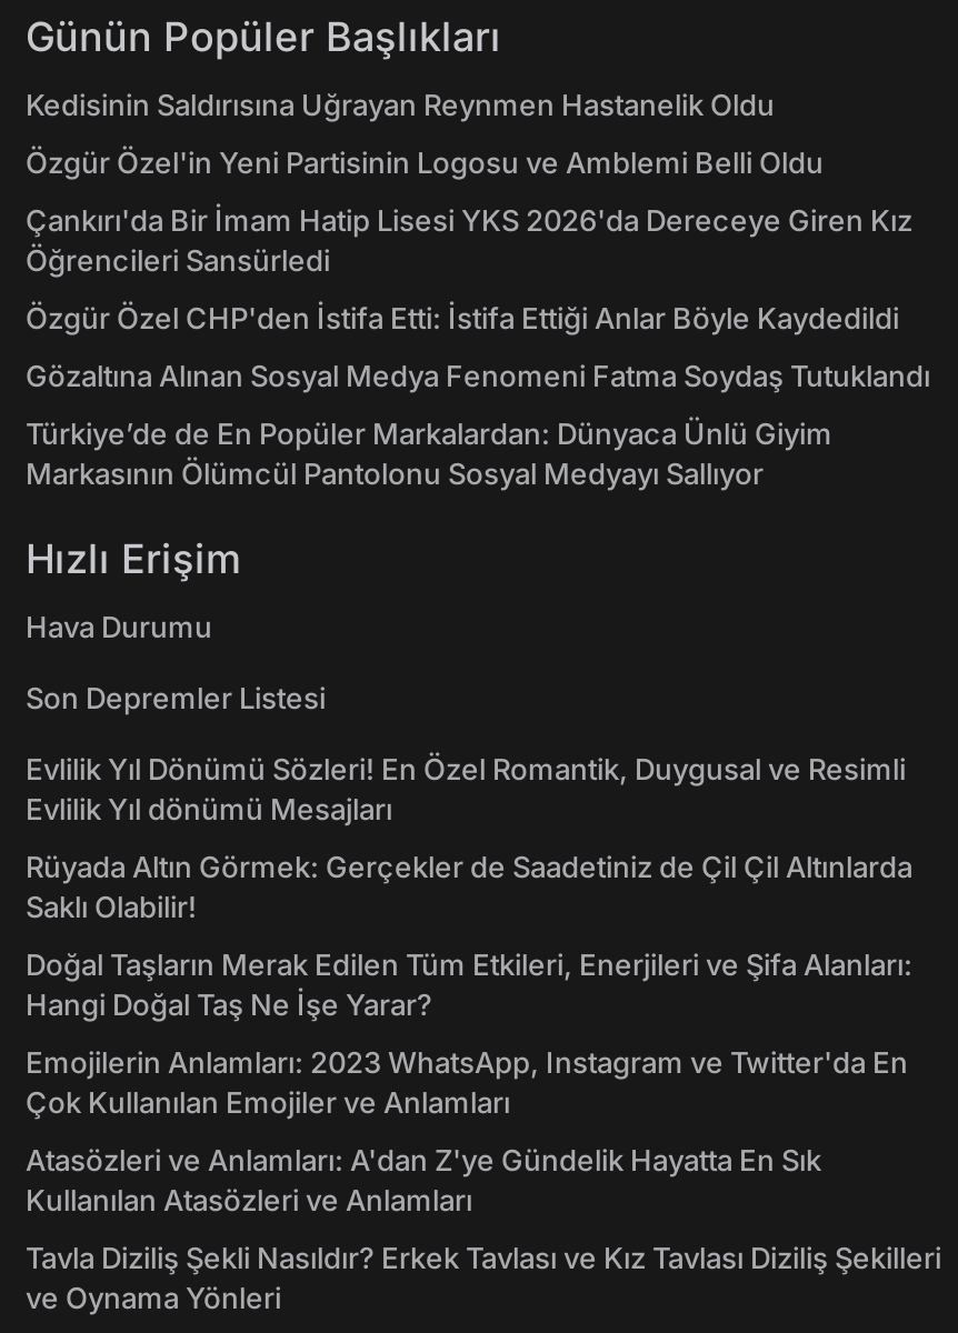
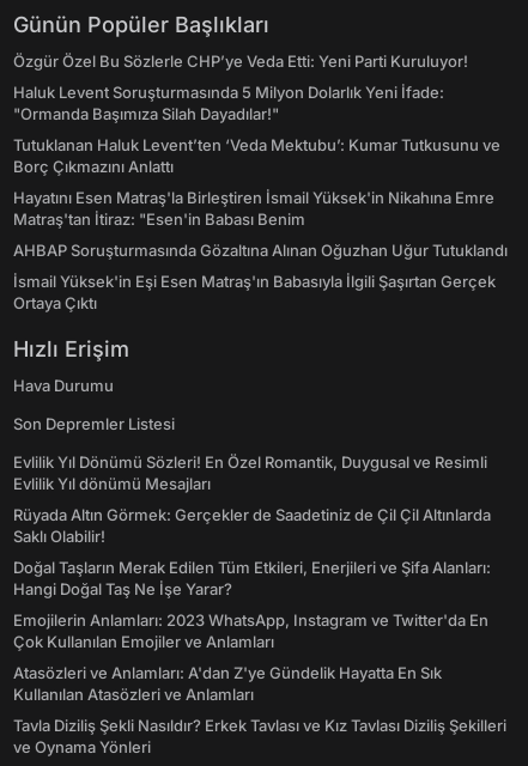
- Kedisinin Saldırısına Uğrayan Reynmen Hastanelik Oldu
+ Özgür Özel Bu Sözlerle CHP’ye Veda Etti: Yeni Parti Kuruluyor!

- Özgür Özel'in Yeni Partisinin Logosu ve Amblemi Belli Oldu
+ Haluk Levent Soruşturmasında 5 Milyon Dolarlık Yeni İfade:
+ "Ormanda Başımıza Silah Dayadılar!"

- Çankırı'da Bir İmam Hatip Lisesi YKS 2026'da Dereceye Giren Kız
- Öğrencileri Sansürledi
+ Tutuklanan Haluk Levent’ten ‘Veda Mektubu’: Kumar Tutkusunu ve
+ Borç Çıkmazını Anlattı

- Özgür Özel CHP'den İstifa Etti: İstifa Ettiği Anlar Böyle Kaydedildi
+ Hayatını Esen Matraş'la Birleştiren İsmail Yüksek'in Nikahına Emre
+ Matraş'tan İtiraz: "Esen'in Babası Benim

- Gözaltına Alınan Sosyal Medya Fenomeni Fatma Soydaş Tutuklandı
+ AHBAP Soruşturmasında Gözaltına Alınan Oğuzhan Uğur Tutuklandı

- Türkiye’de de En Popüler Markalardan: Dünyaca Ünlü Giyim
- Markasının Ölümcül Pantolonu Sosyal Medyayı Sallıyor
+ İsmail Yüksek'in Eşi Esen Matraş'ın Babasıyla İlgili Şaşırtan Gerçek
+ Ortaya Çıktı
